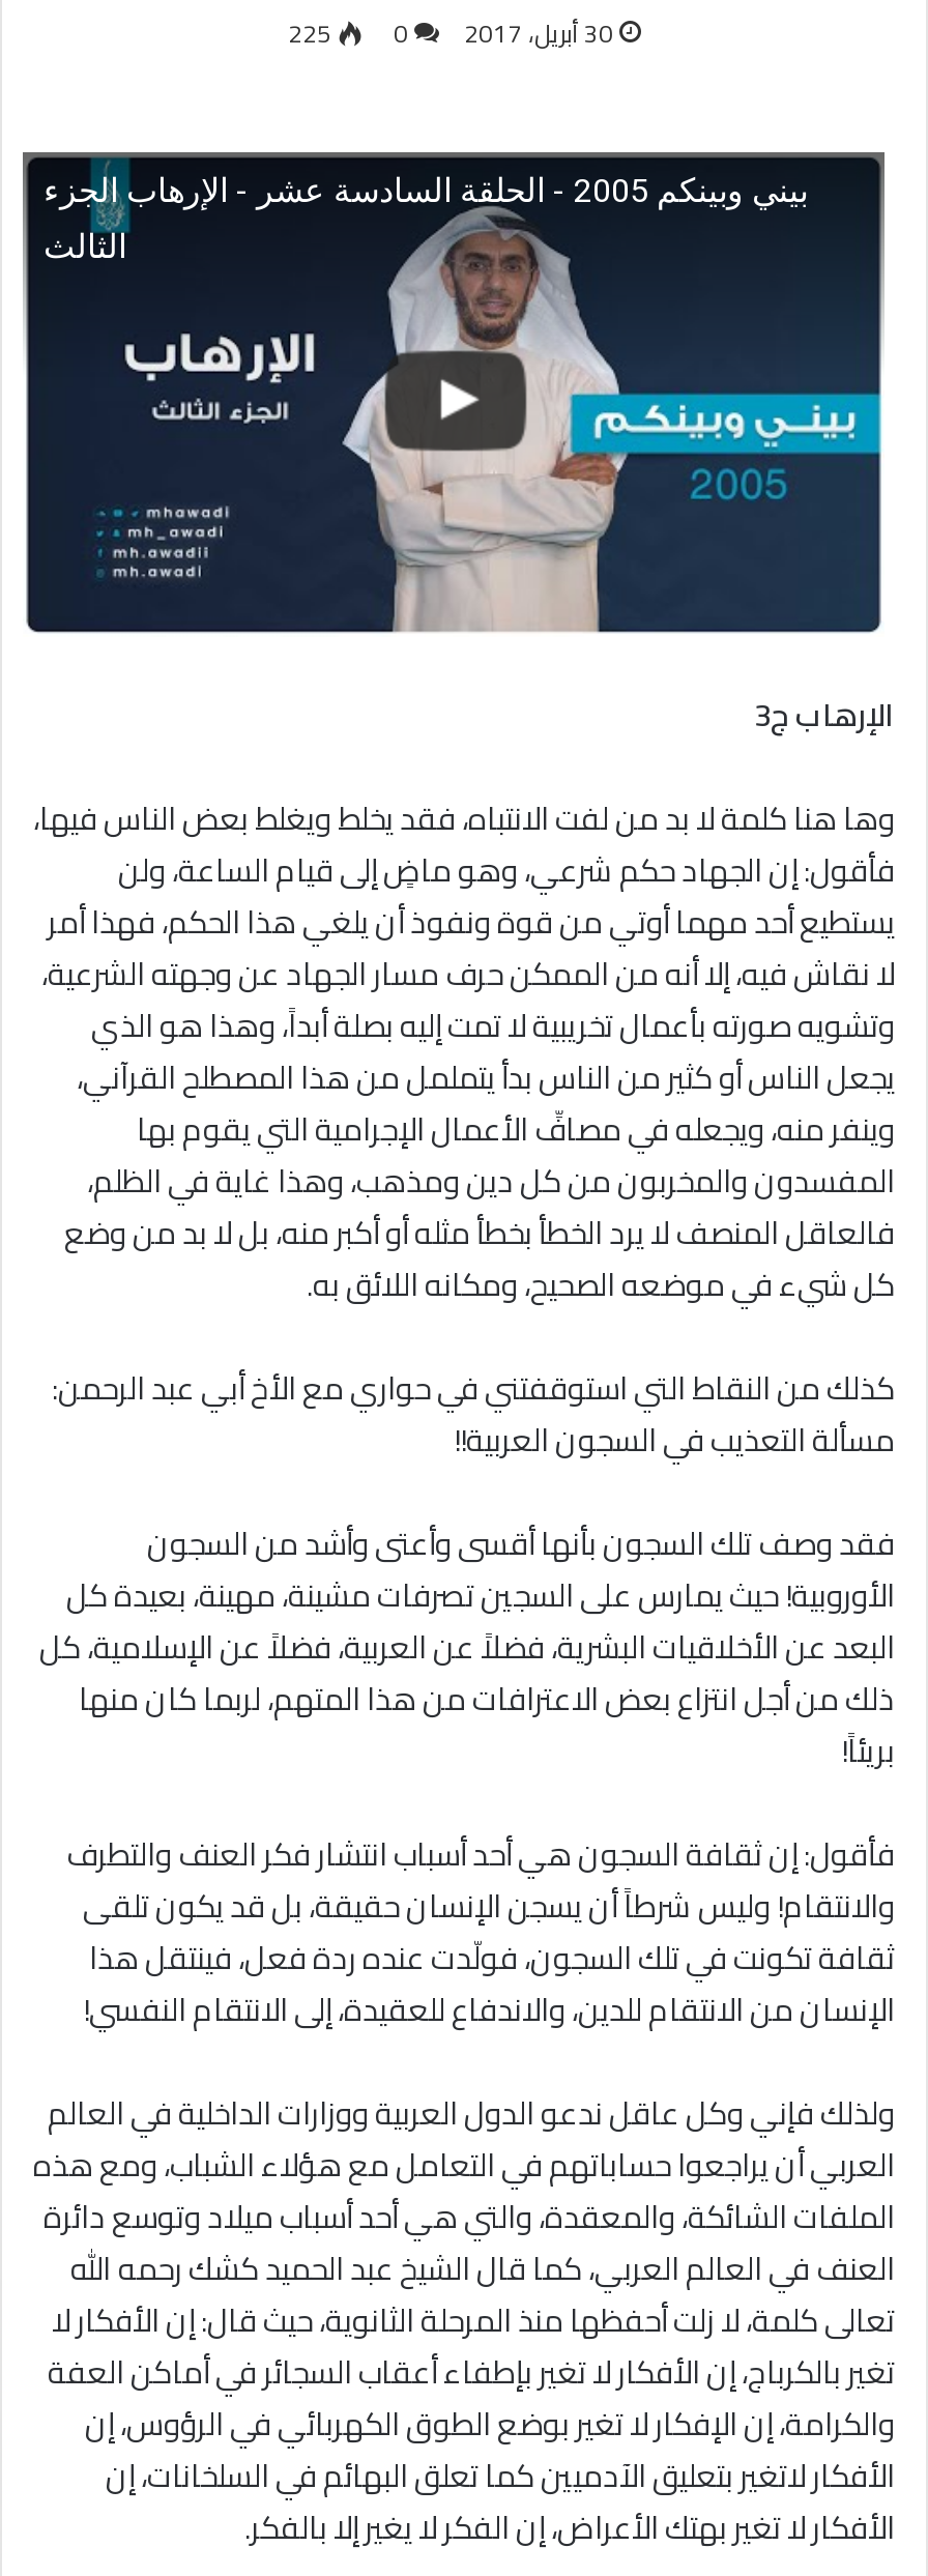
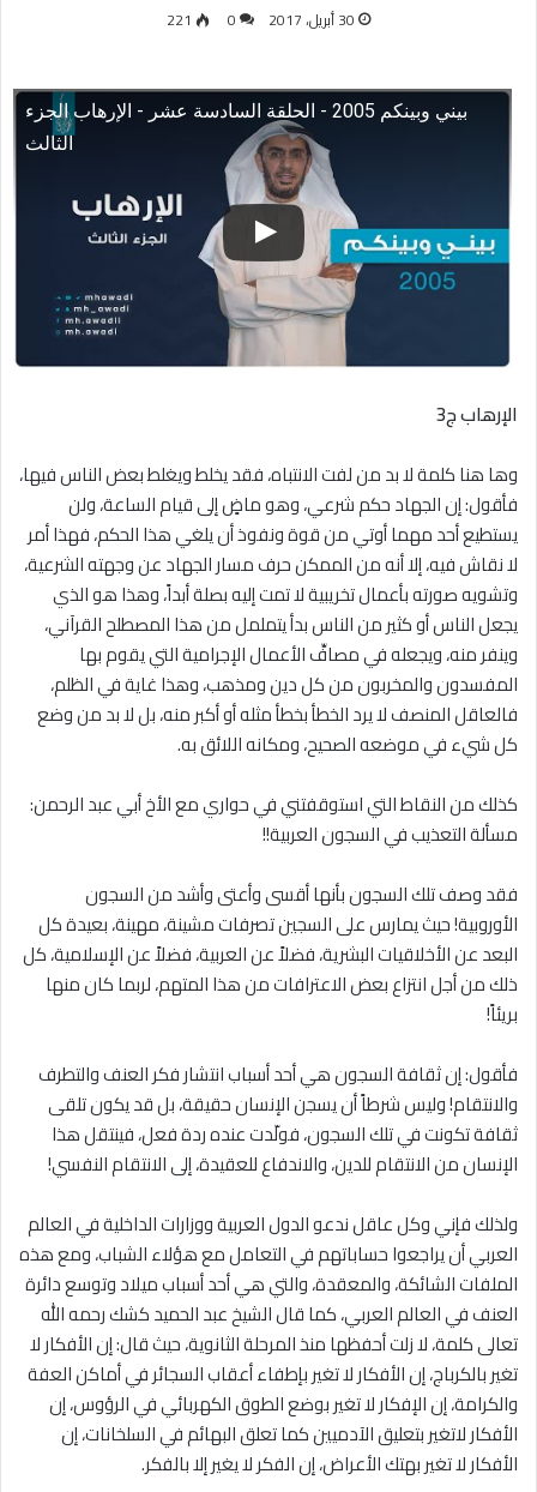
- 225 0
+ 221 0
